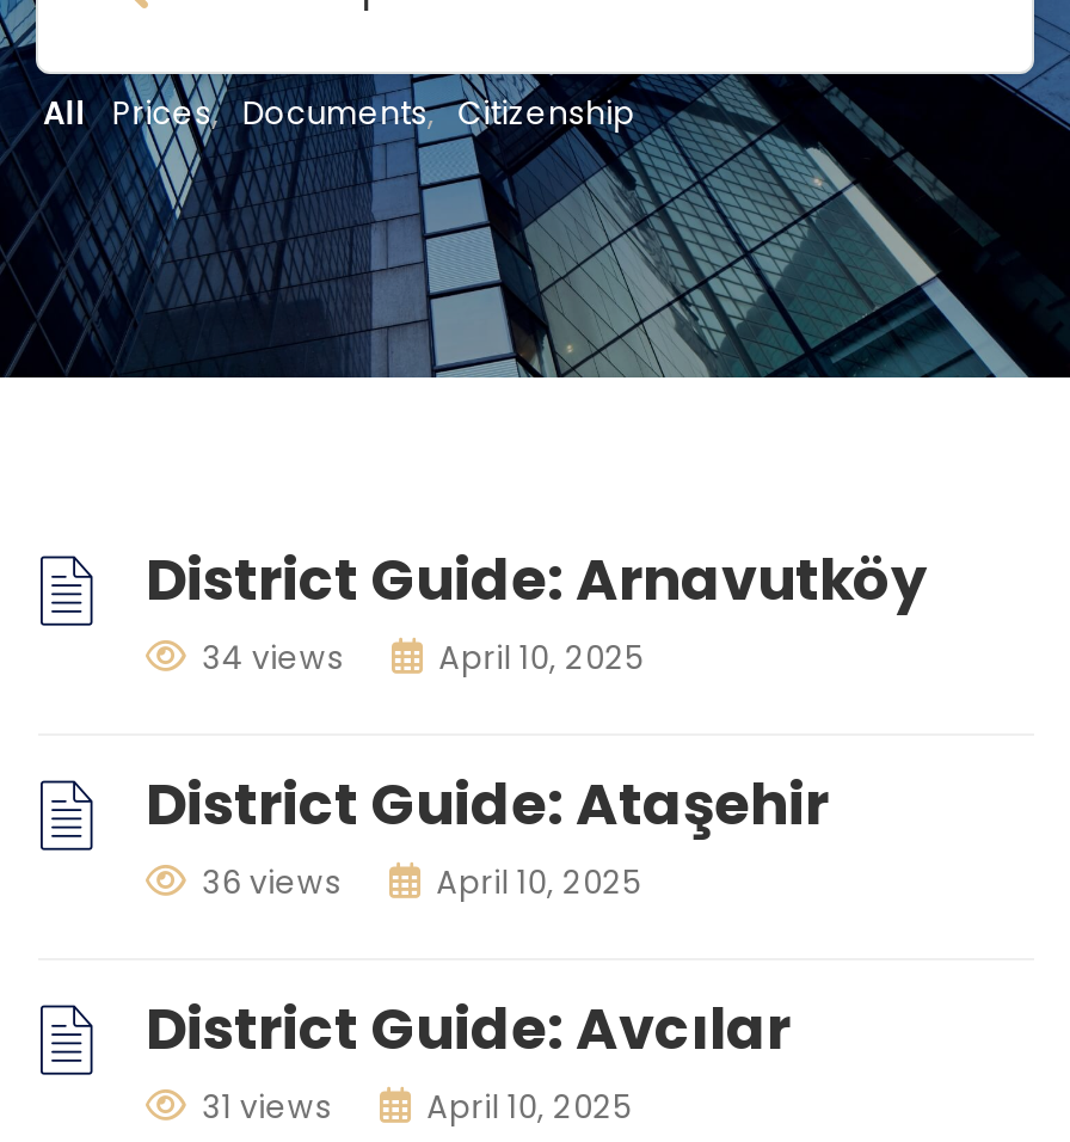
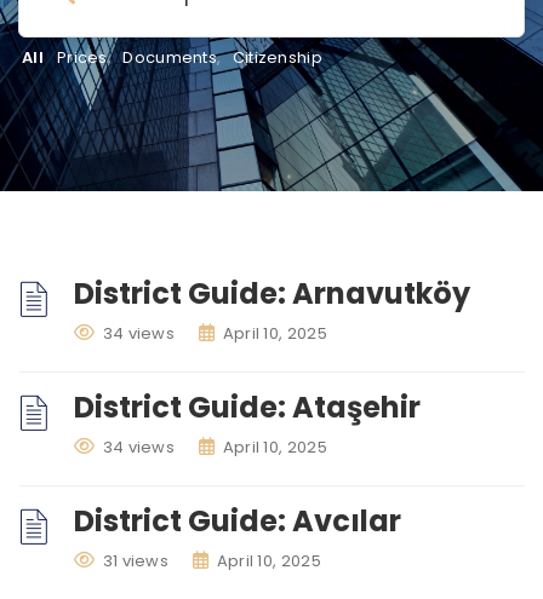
- 36 views
+ 34 views
